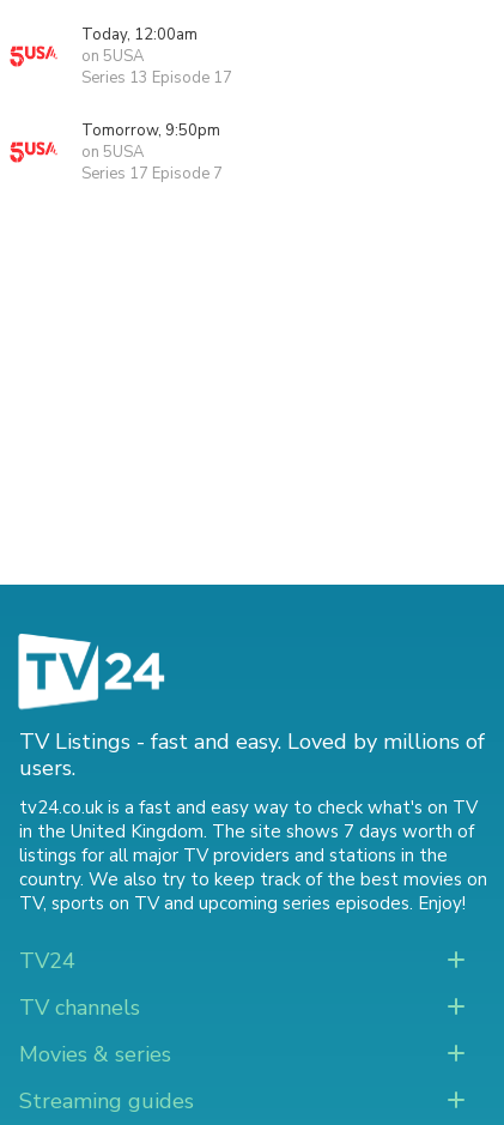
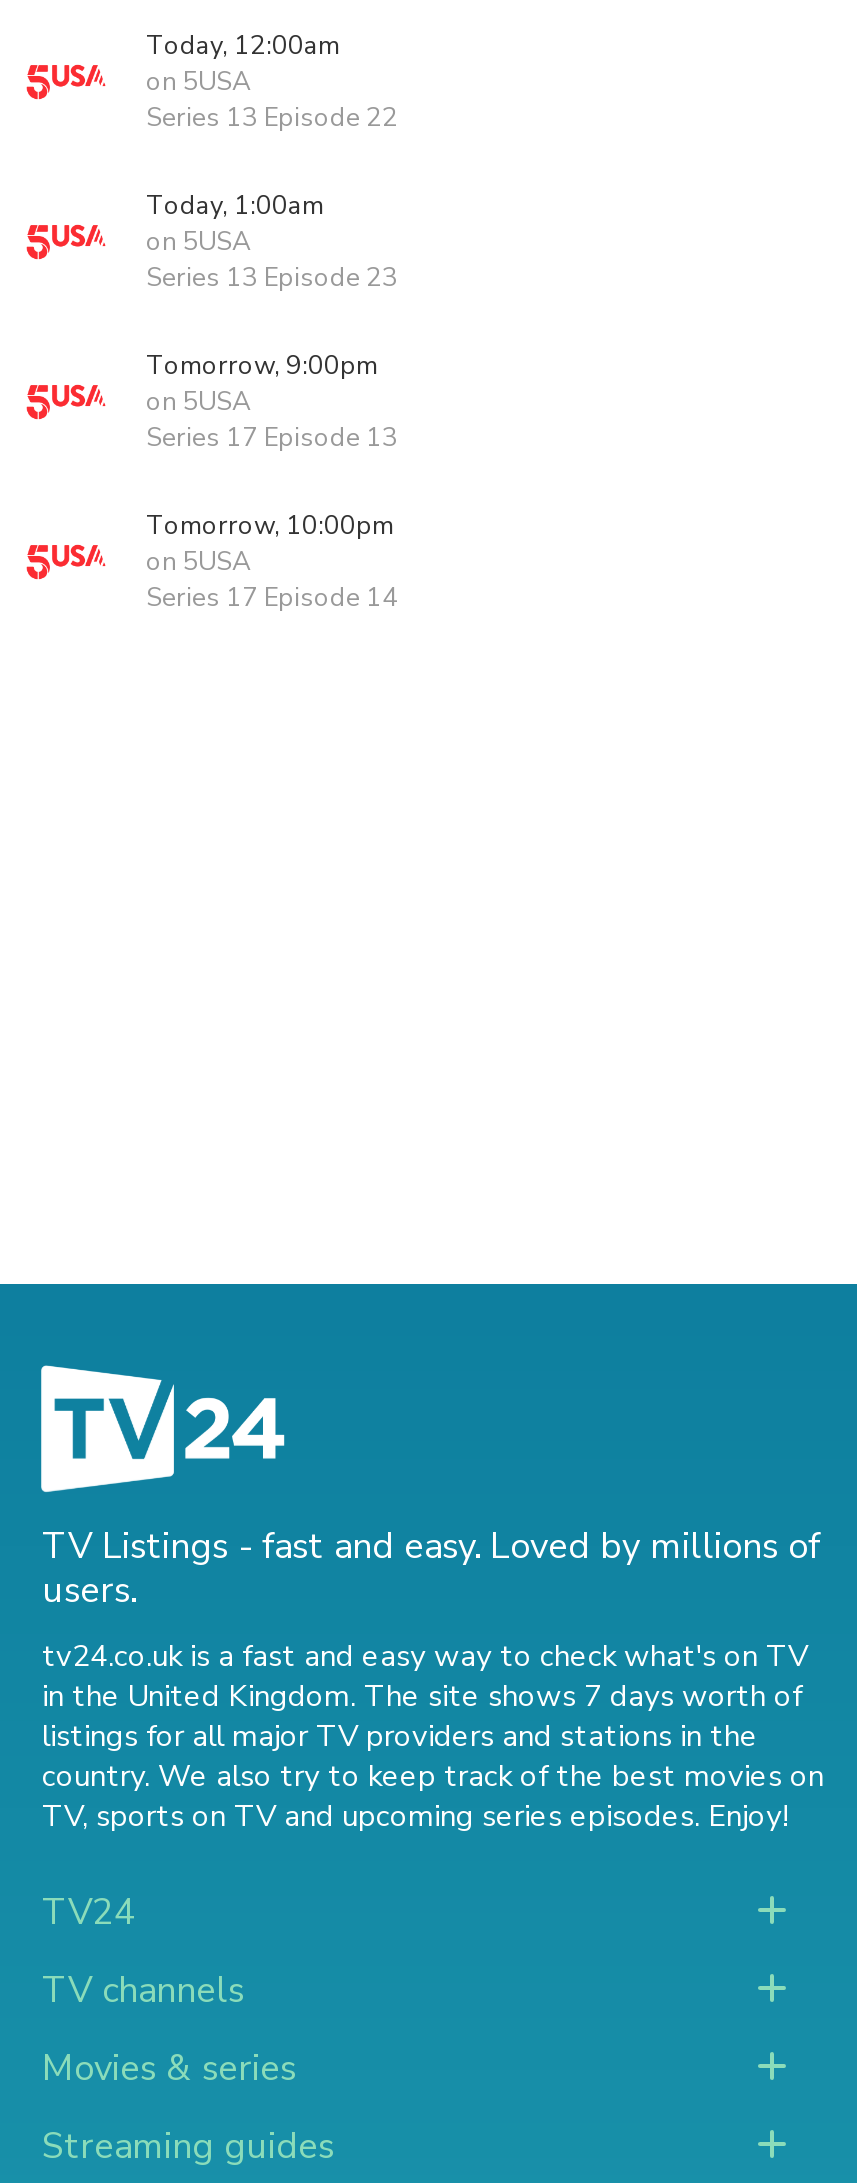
- Series 13 Episode 17
+ Series 13 Episode 22

- Tomorrow, 9:50pm
+ Today, 1:00am

- Series 17 Episode 7
+ Series 13 Episode 23
+ Tomorrow, 9:00pm
+ on 5USA
+ Series 17 Episode 13
+ Tomorrow, 10:00pm
+ on 5USA
+ Series 17 Episode 14
